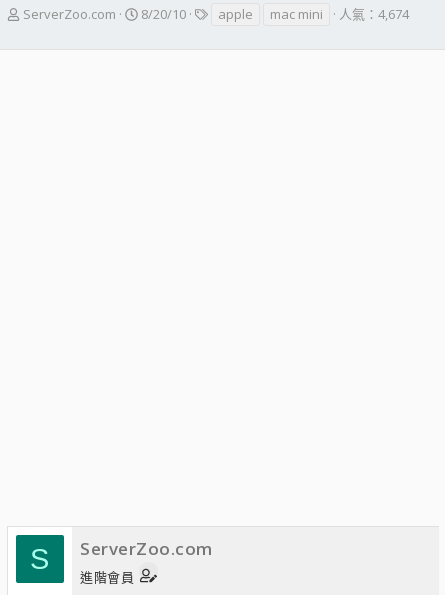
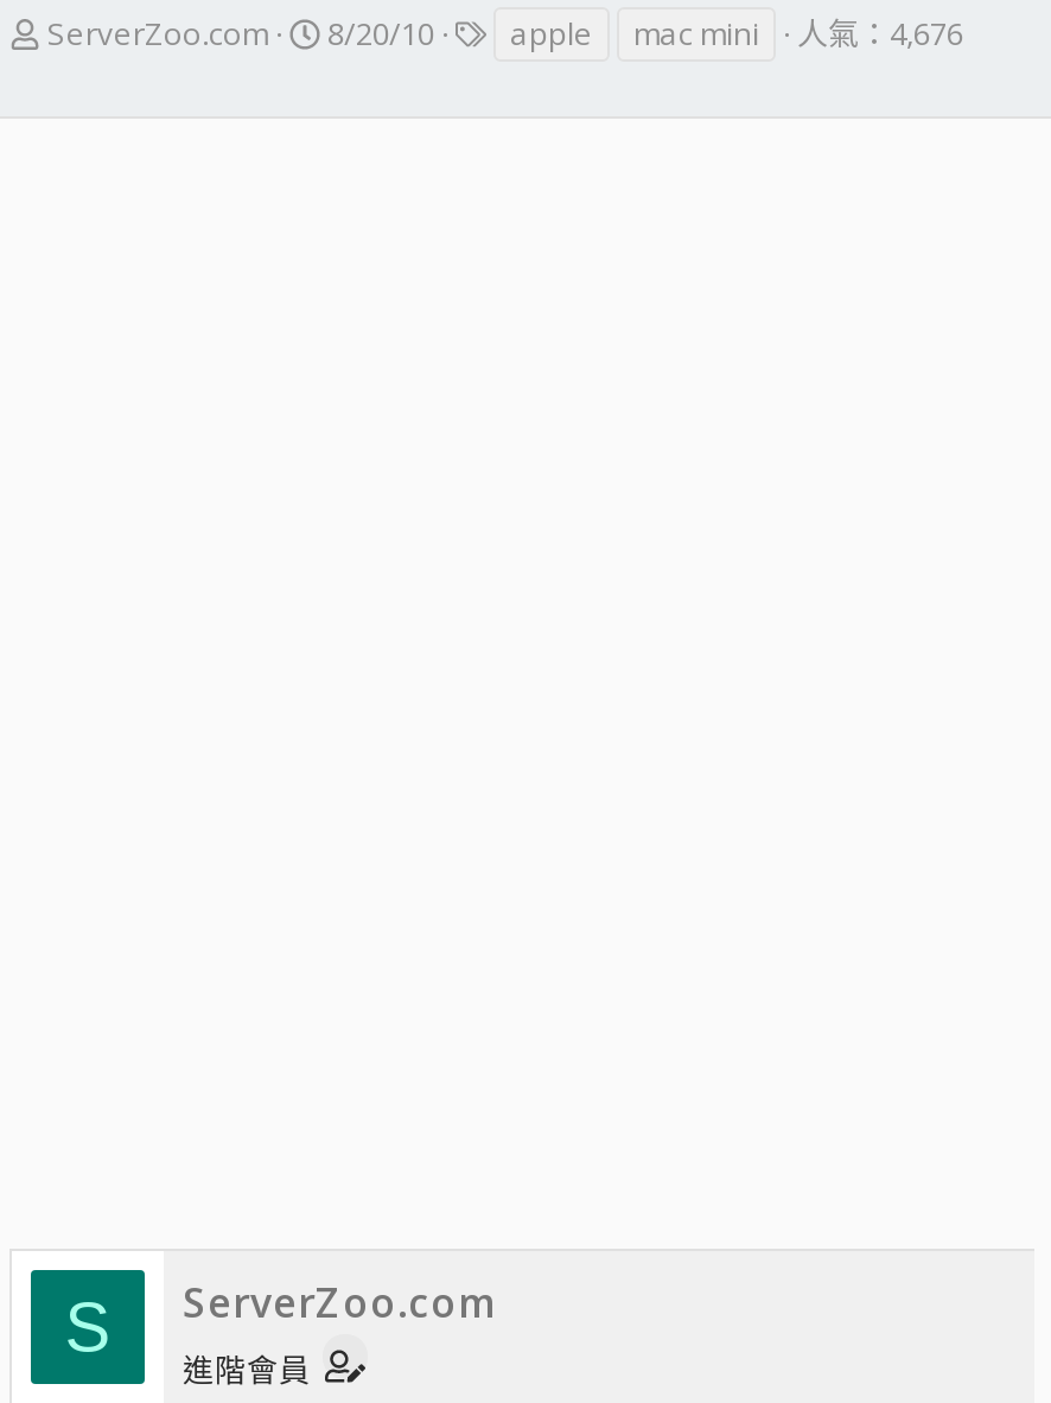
- 人氣：4,674
+ 人氣：4,676
